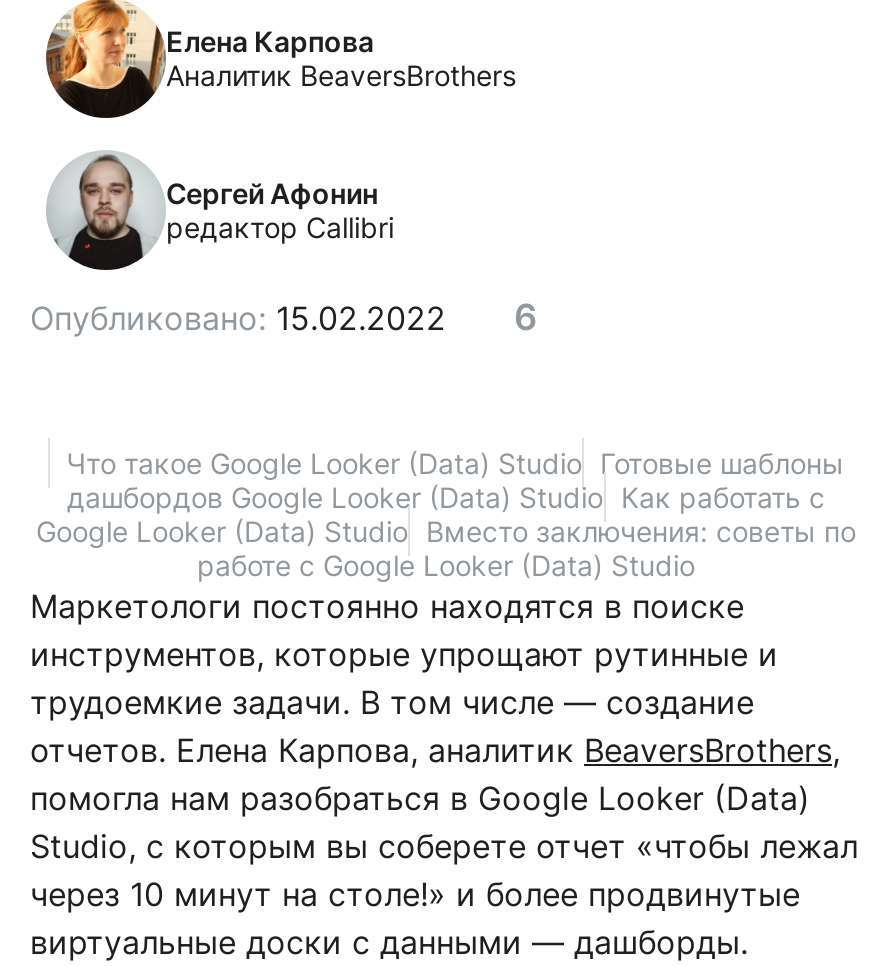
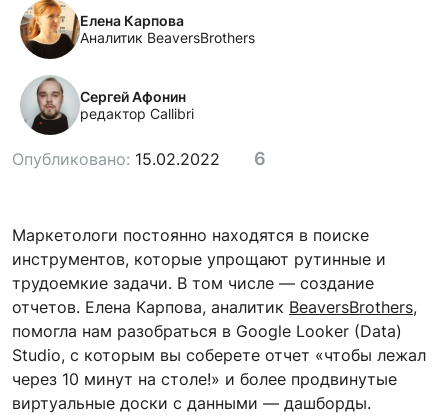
- Что такое Google Looker (Data) Studio Готовые шаблоны
- дашбордов Google Looker (Data) Studio Как работать с
- Google Looker (Data) Studio Вместо заключения: советы по
- работе с Google Looker (Data) Studio
